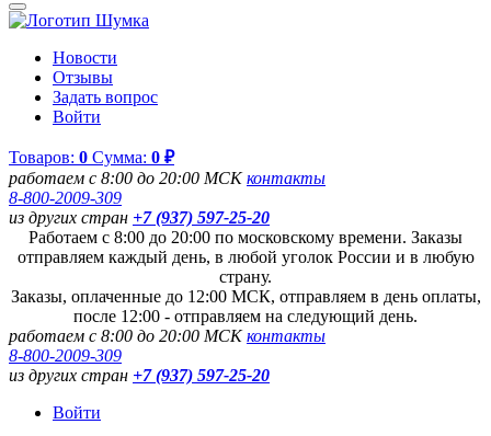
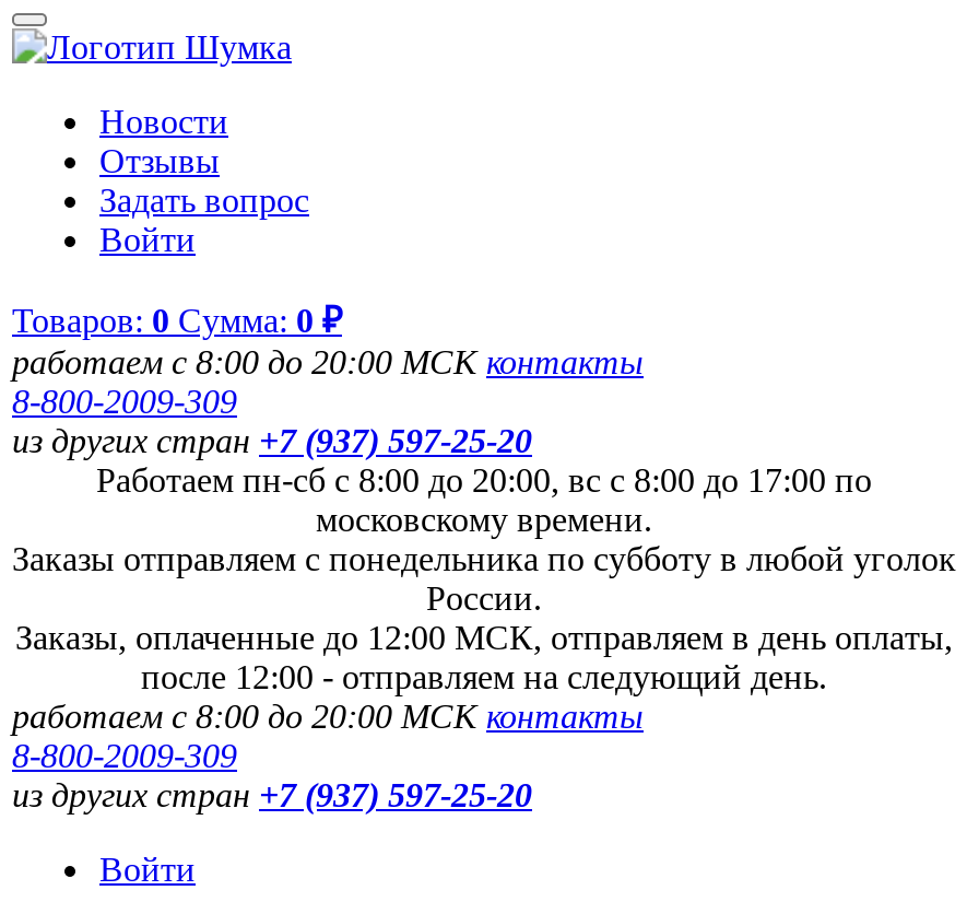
- Работаем с 8:00 до 20:00 по московскому времени. Заказы
- отправляем каждый день, в любой уголок России и в любую
- страну.
+ Работаем пн-сб с 8:00 до 20:00, вс с 8:00 до 17:00 по
+ московскому времени.
+ Заказы отправляем с понедельника по субботу в любой уголок
+ России.
